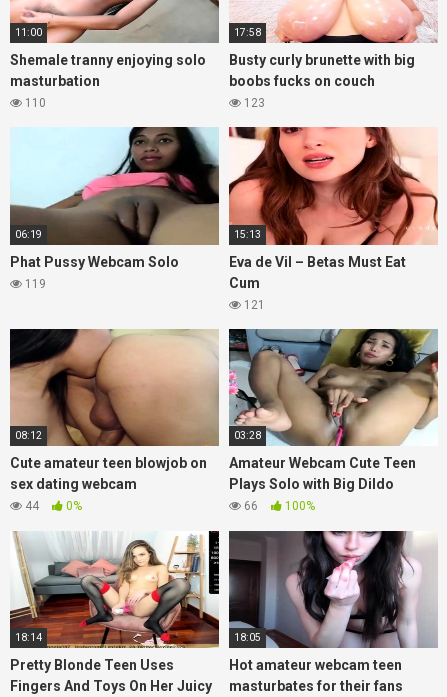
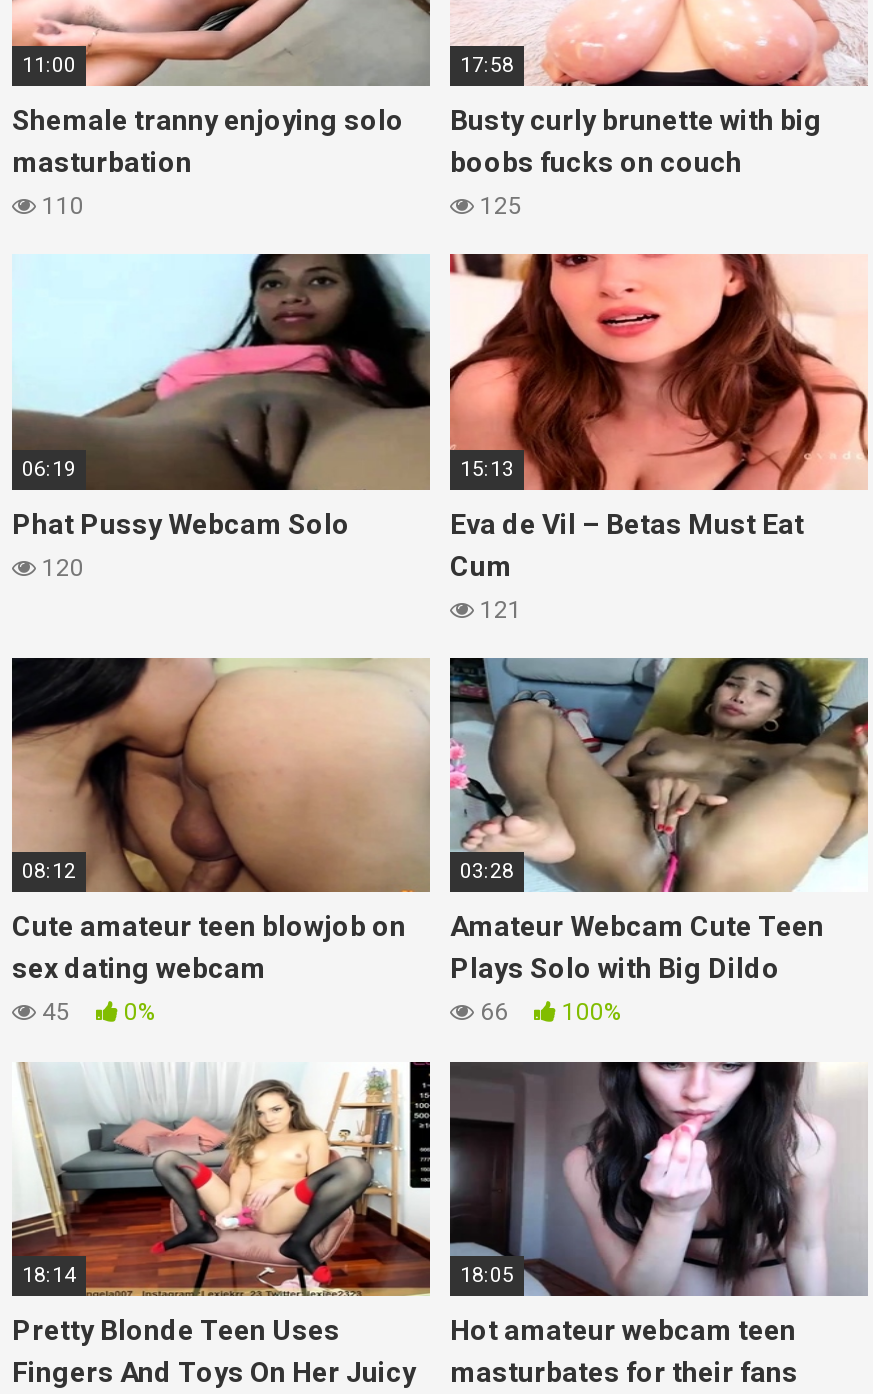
- 123
+ 125

- 119
+ 120

- 44 0%
+ 45 0%
